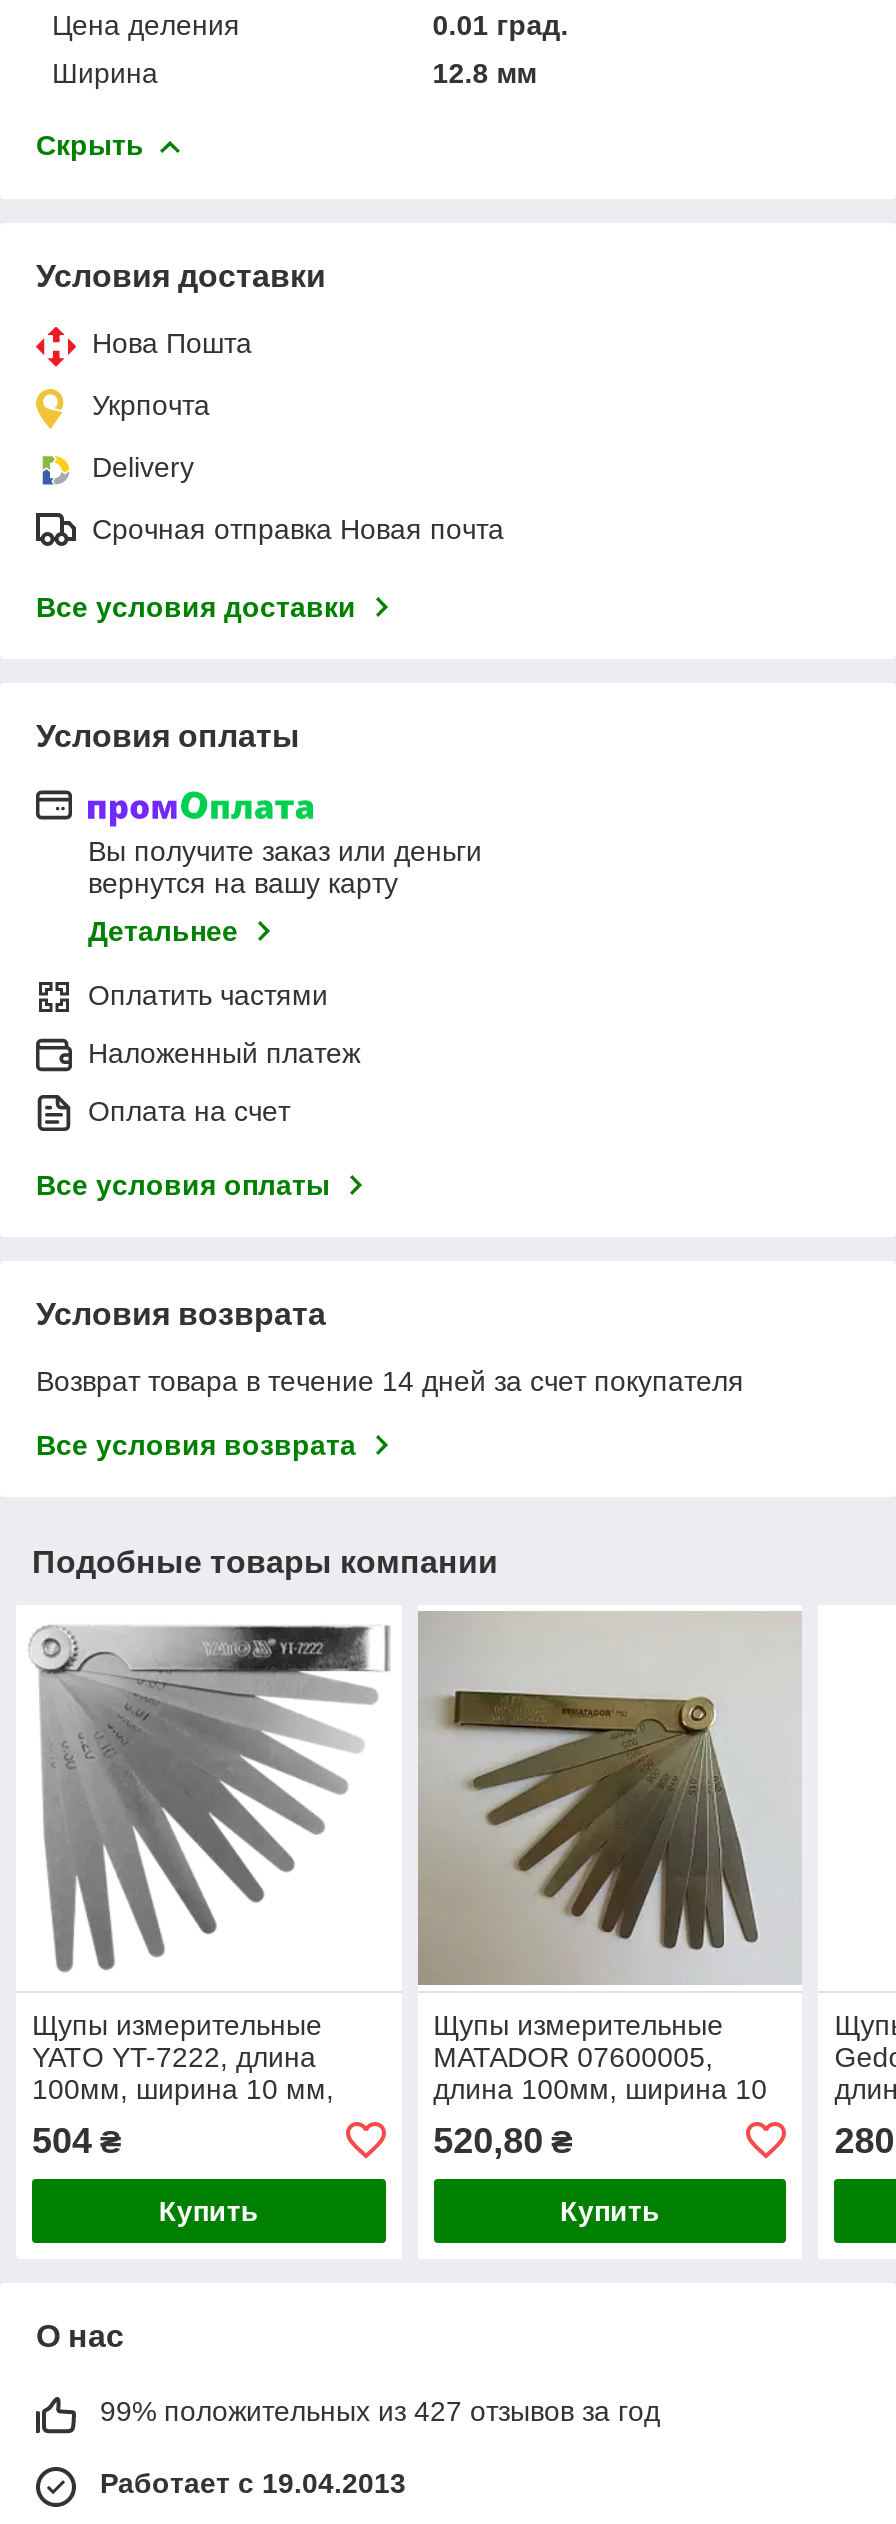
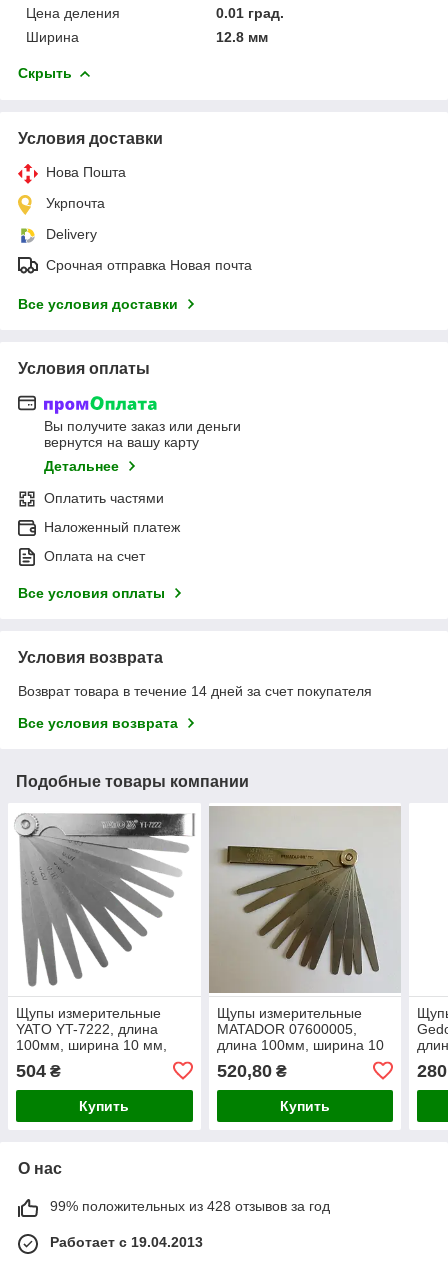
- 99% положительных из 427 отзывов за год
+ 99% положительных из 428 отзывов за год
